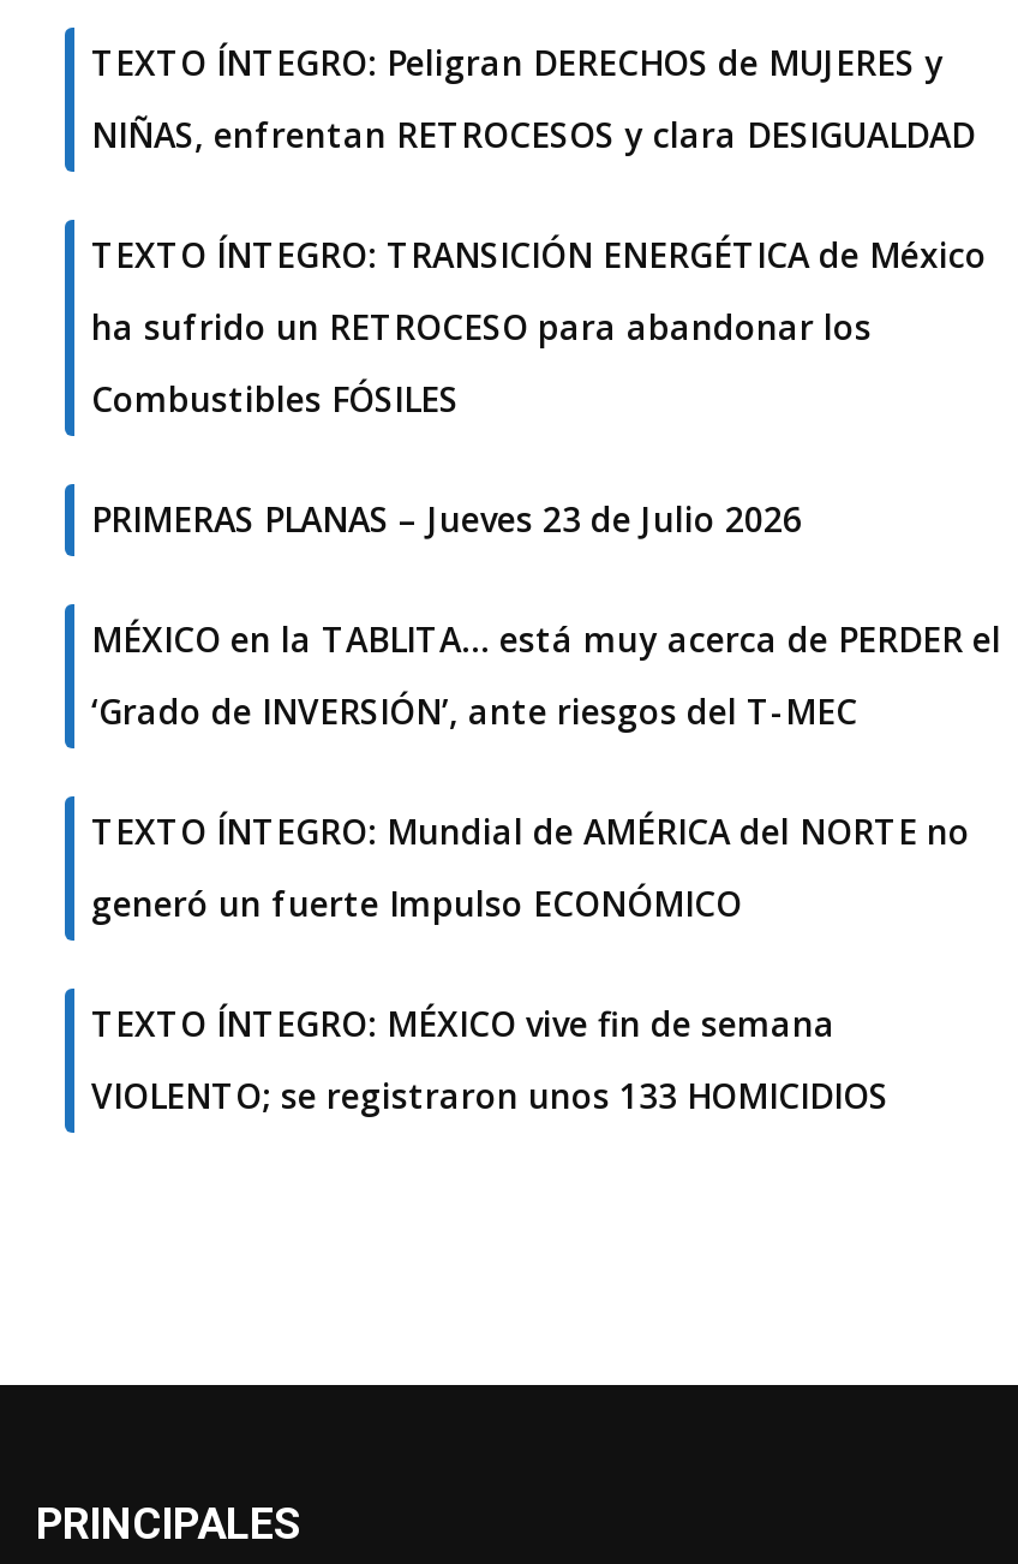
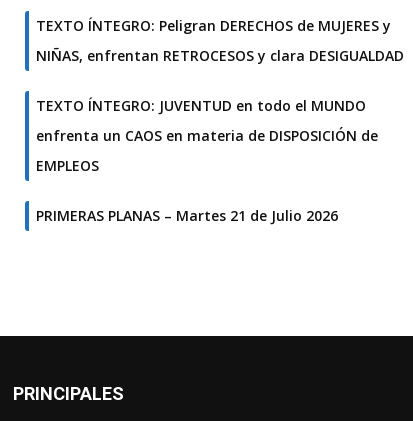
- TEXTO ÍNTEGRO: TRANSICIÓN ENERGÉTICA de México
- ha sufrido un RETROCESO para abandonar los
- Combustibles FÓSILES
- PRIMERAS PLANAS – Jueves 23 de Julio 2026
- MÉXICO en la TABLITA… está muy acerca de PERDER el
- ‘Grado de INVERSIÓN’, ante riesgos del T-MEC
- TEXTO ÍNTEGRO: Mundial de AMÉRICA del NORTE no
- generó un fuerte Impulso ECONÓMICO
- TEXTO ÍNTEGRO: MÉXICO vive fin de semana
- VIOLENTO; se registraron unos 133 HOMICIDIOS
+ TEXTO ÍNTEGRO: JUVENTUD en todo el MUNDO
+ enfrenta un CAOS en materia de DISPOSICIÓN de
+ EMPLEOS
+ PRIMERAS PLANAS – Martes 21 de Julio 2026
